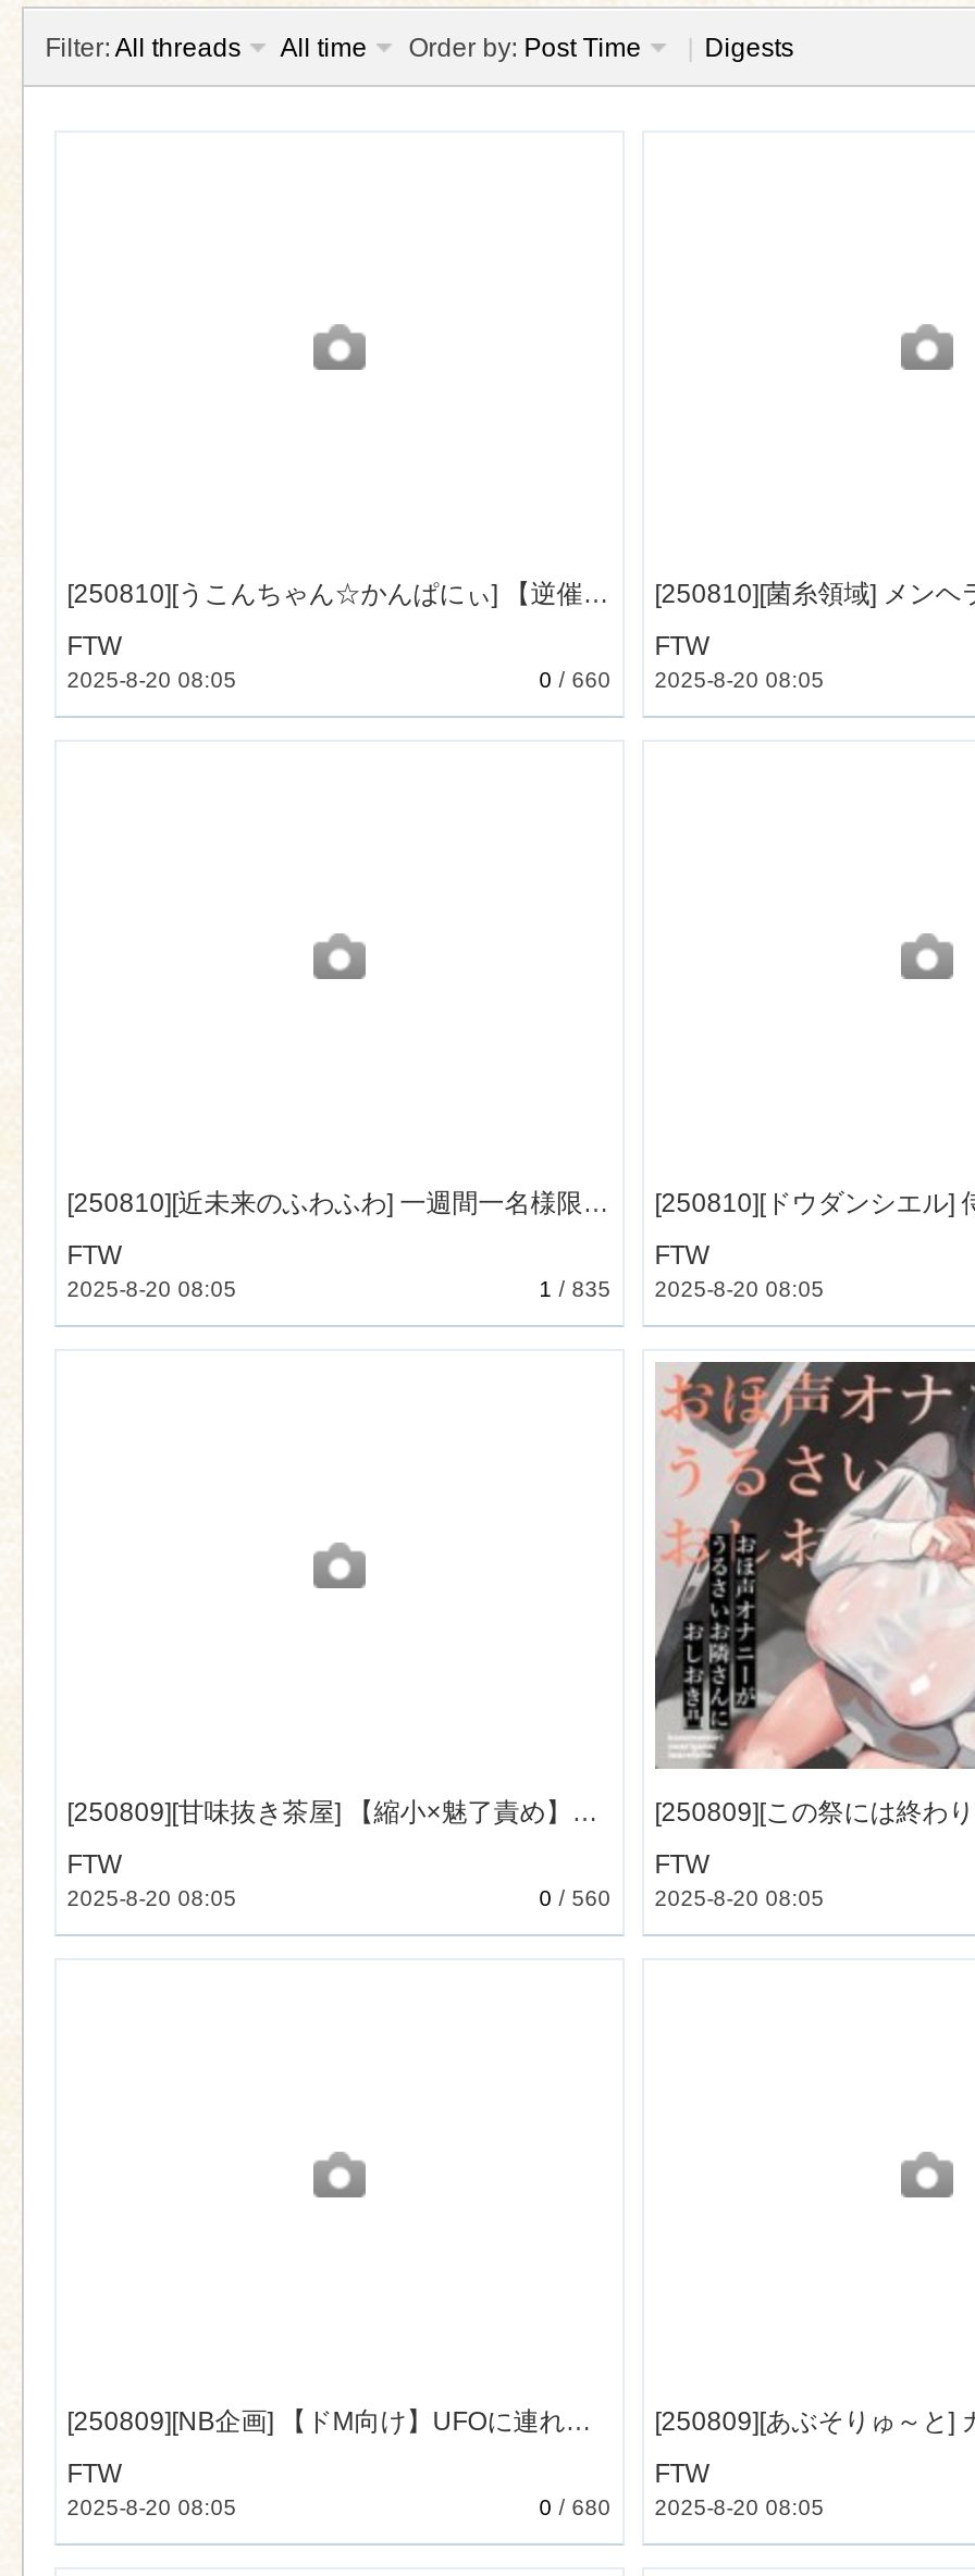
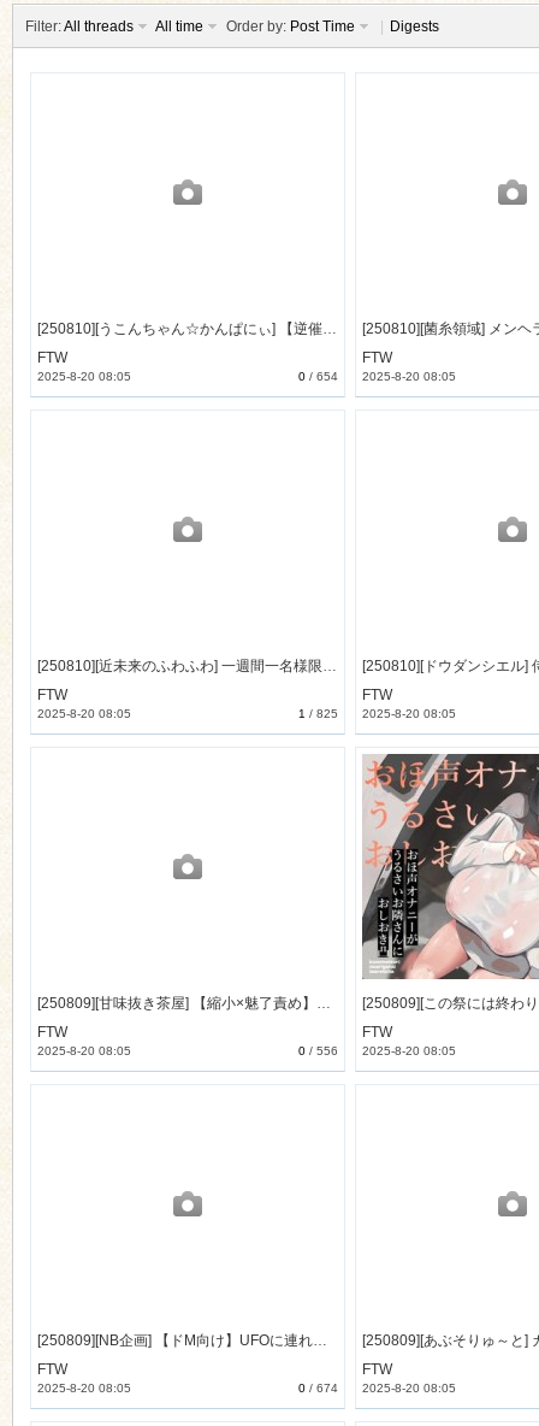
- 0 / 660 2025-8-20 08:05
+ 0 / 654 2025-8-20 08:05

- 1 / 835 2025-8-20 08:05
+ 1 / 825 2025-8-20 08:05

- 0 / 560 2025-8-20 08:05
+ 0 / 556 2025-8-20 08:05

- 0 / 680 2025-8-20 08:05
+ 0 / 674 2025-8-20 08:05
